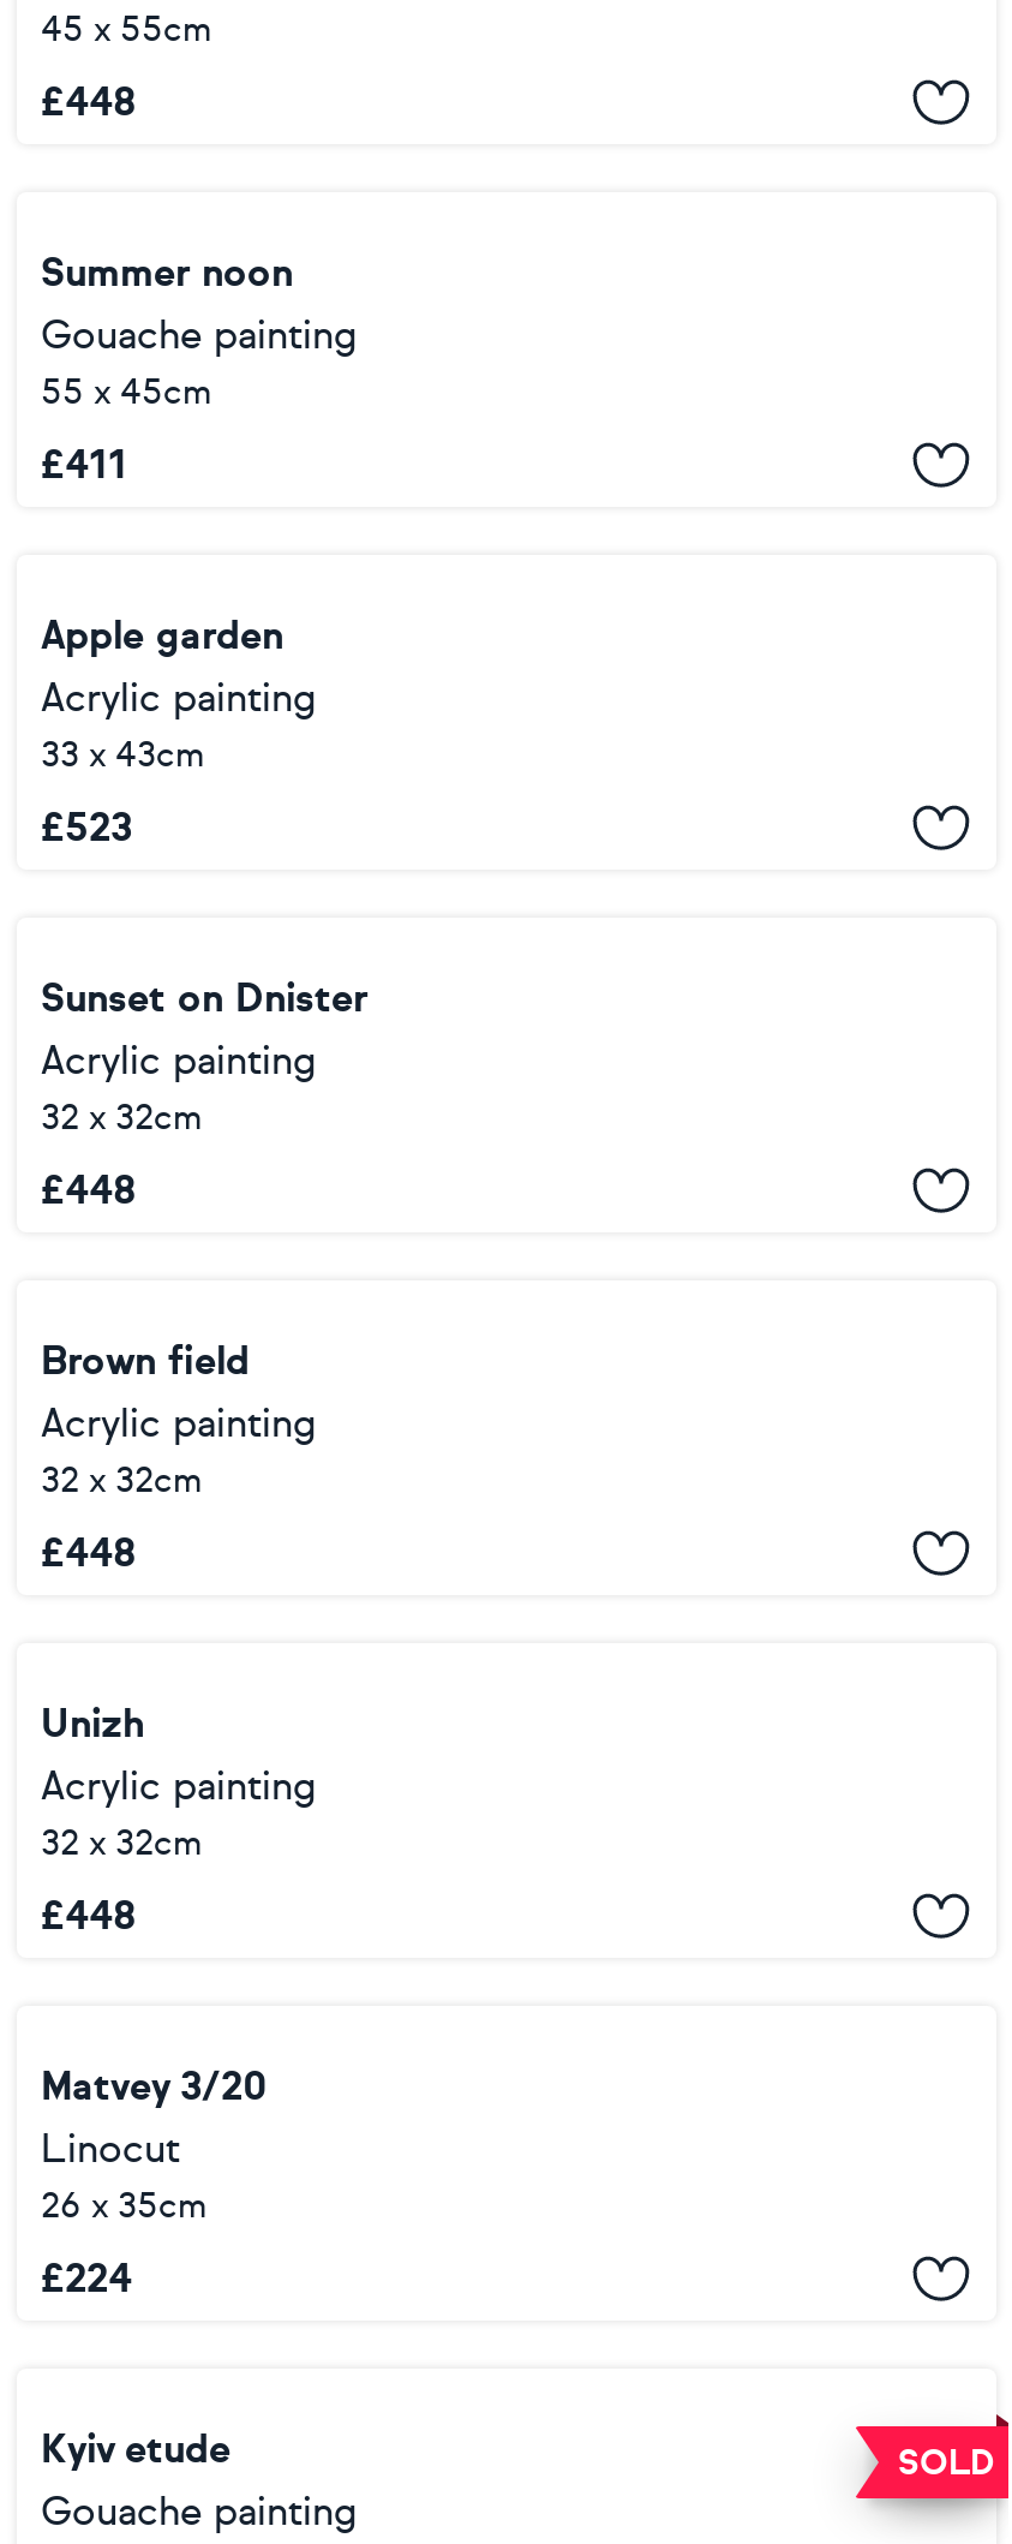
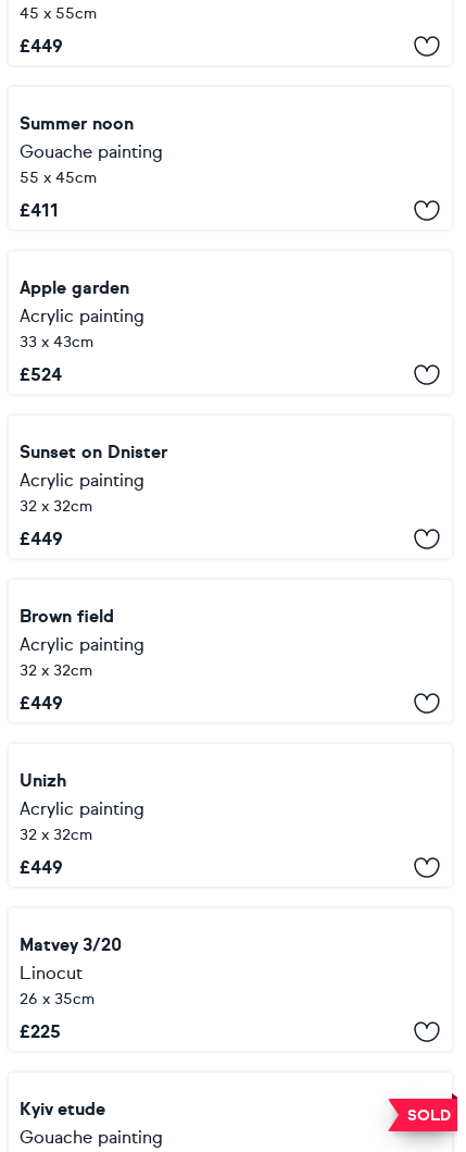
- £448
+ £449

- £523
+ £524

- £448
+ £449

- £448
+ £449

- £448
+ £449

- £224
+ £225
